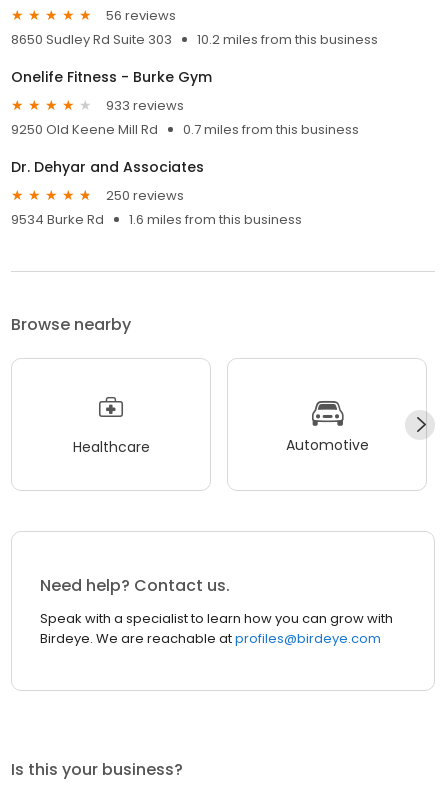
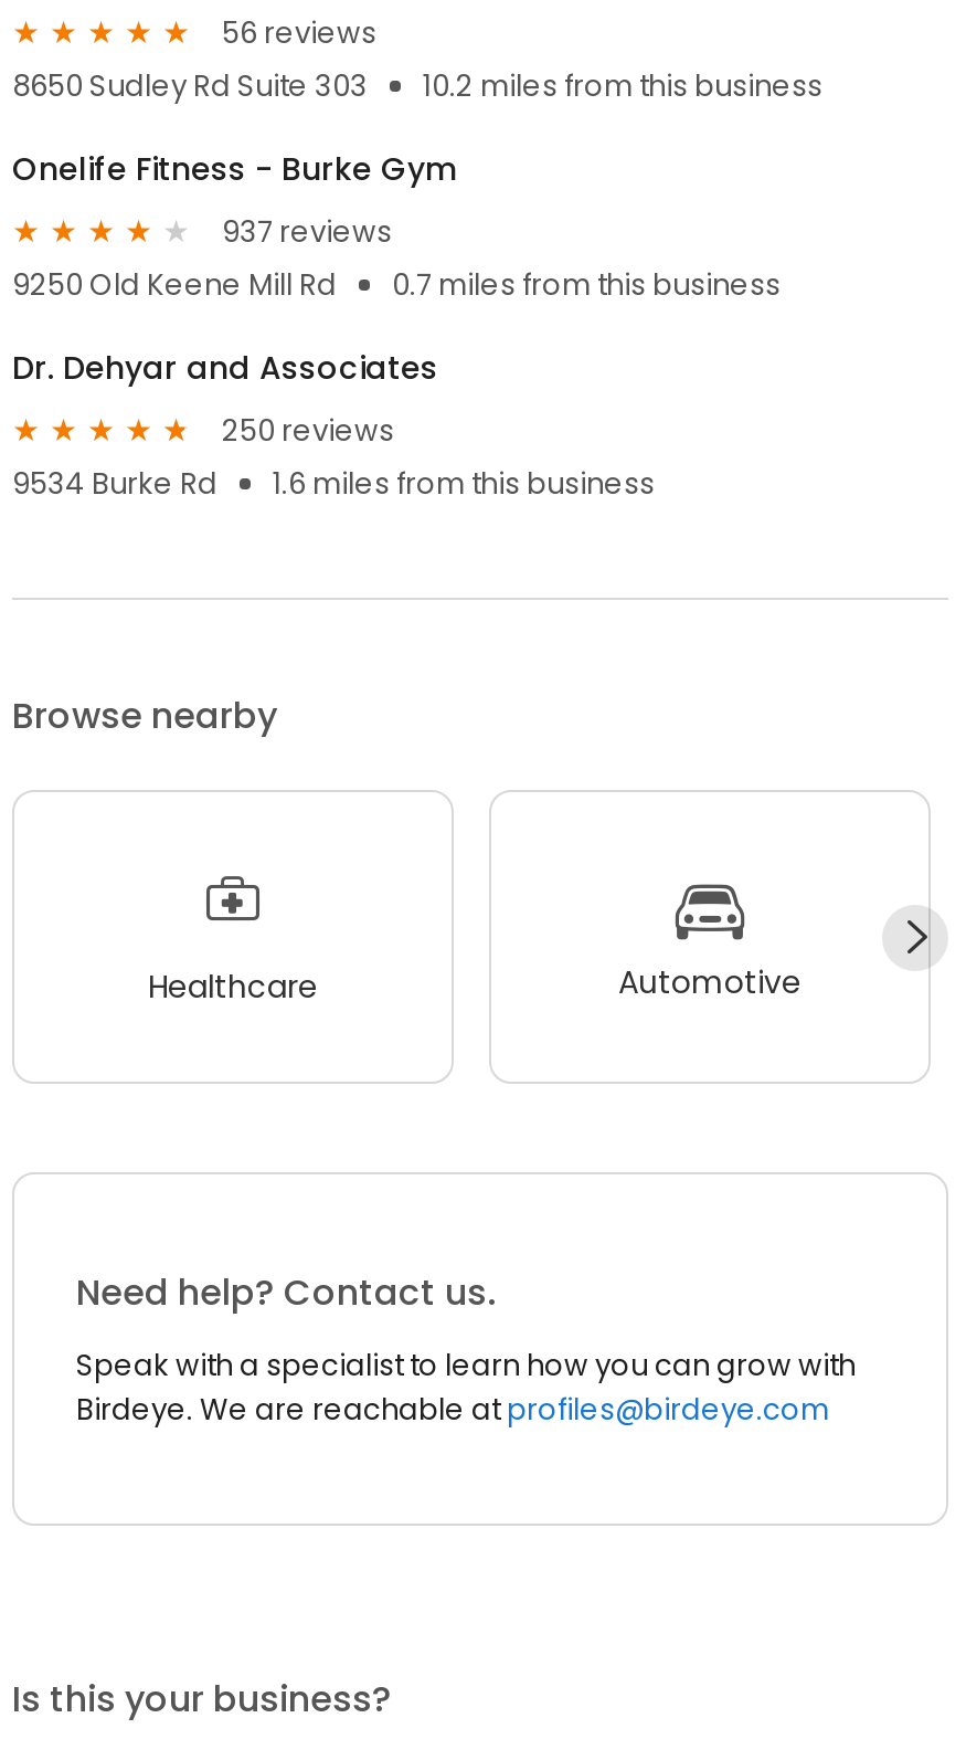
- 933 reviews
+ 937 reviews
